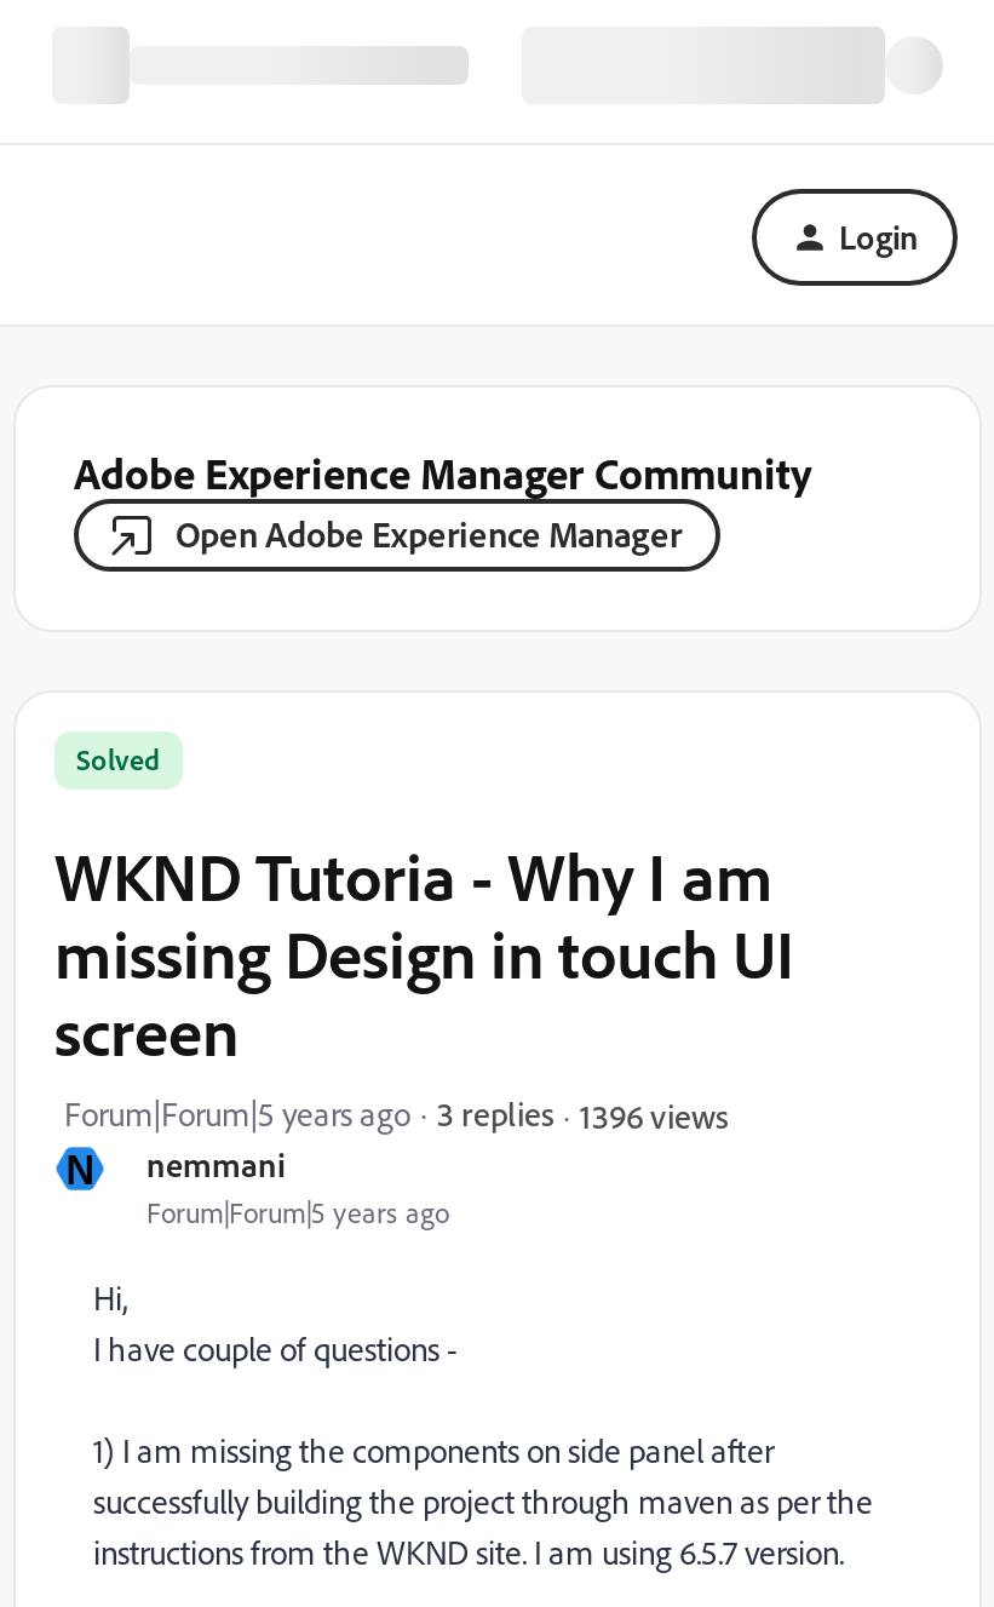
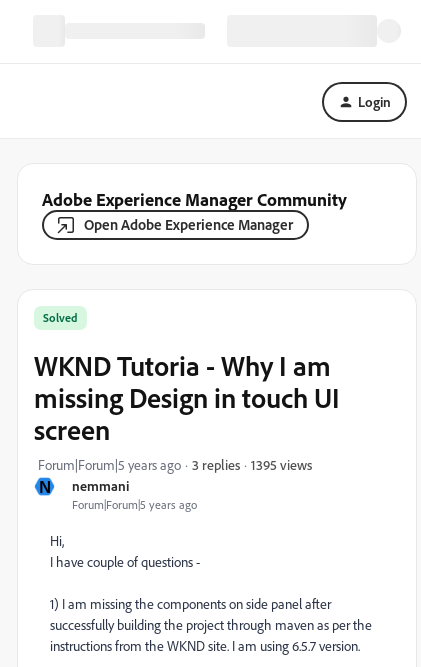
- 1396 views
+ 1395 views
